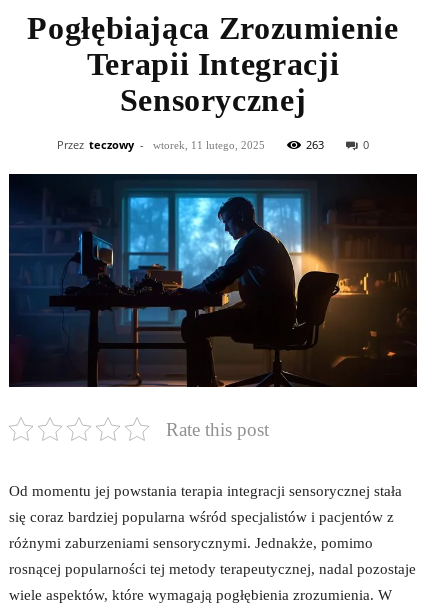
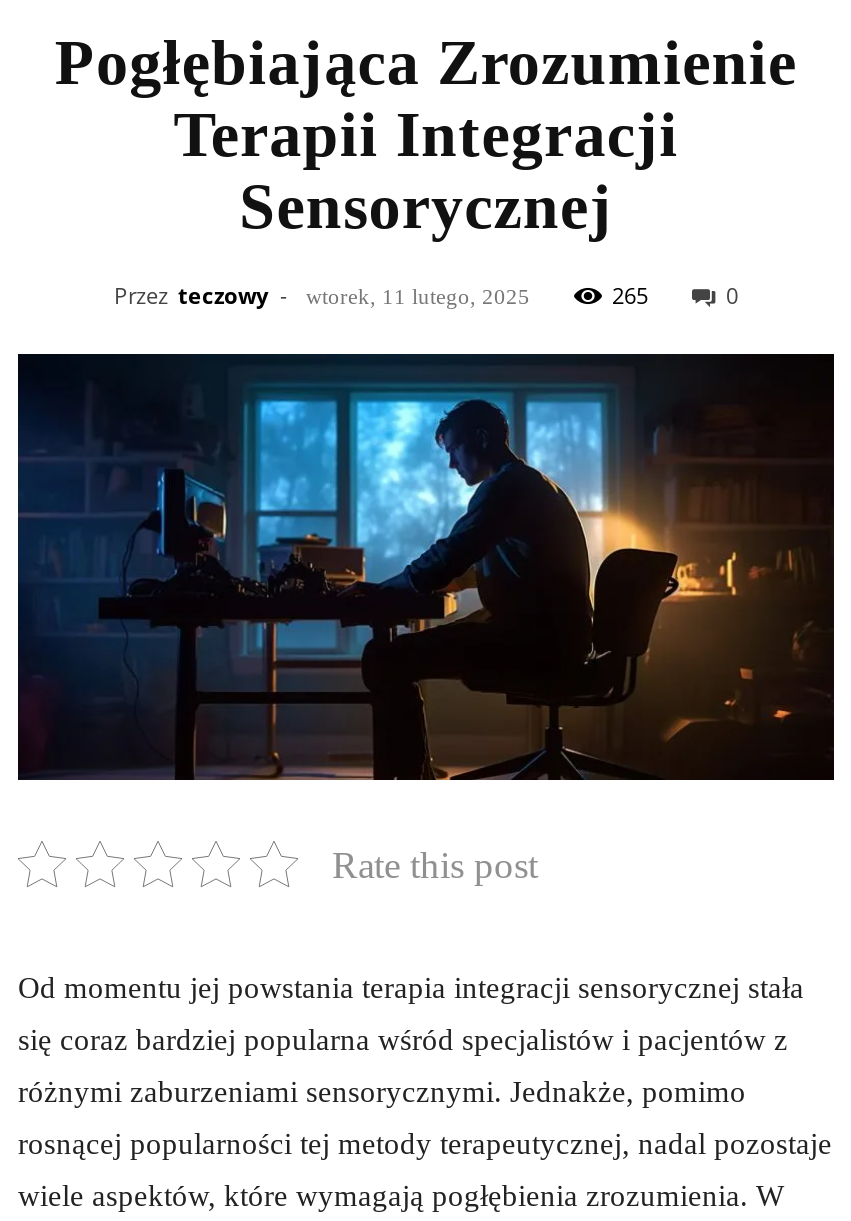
- 263
+ 265
